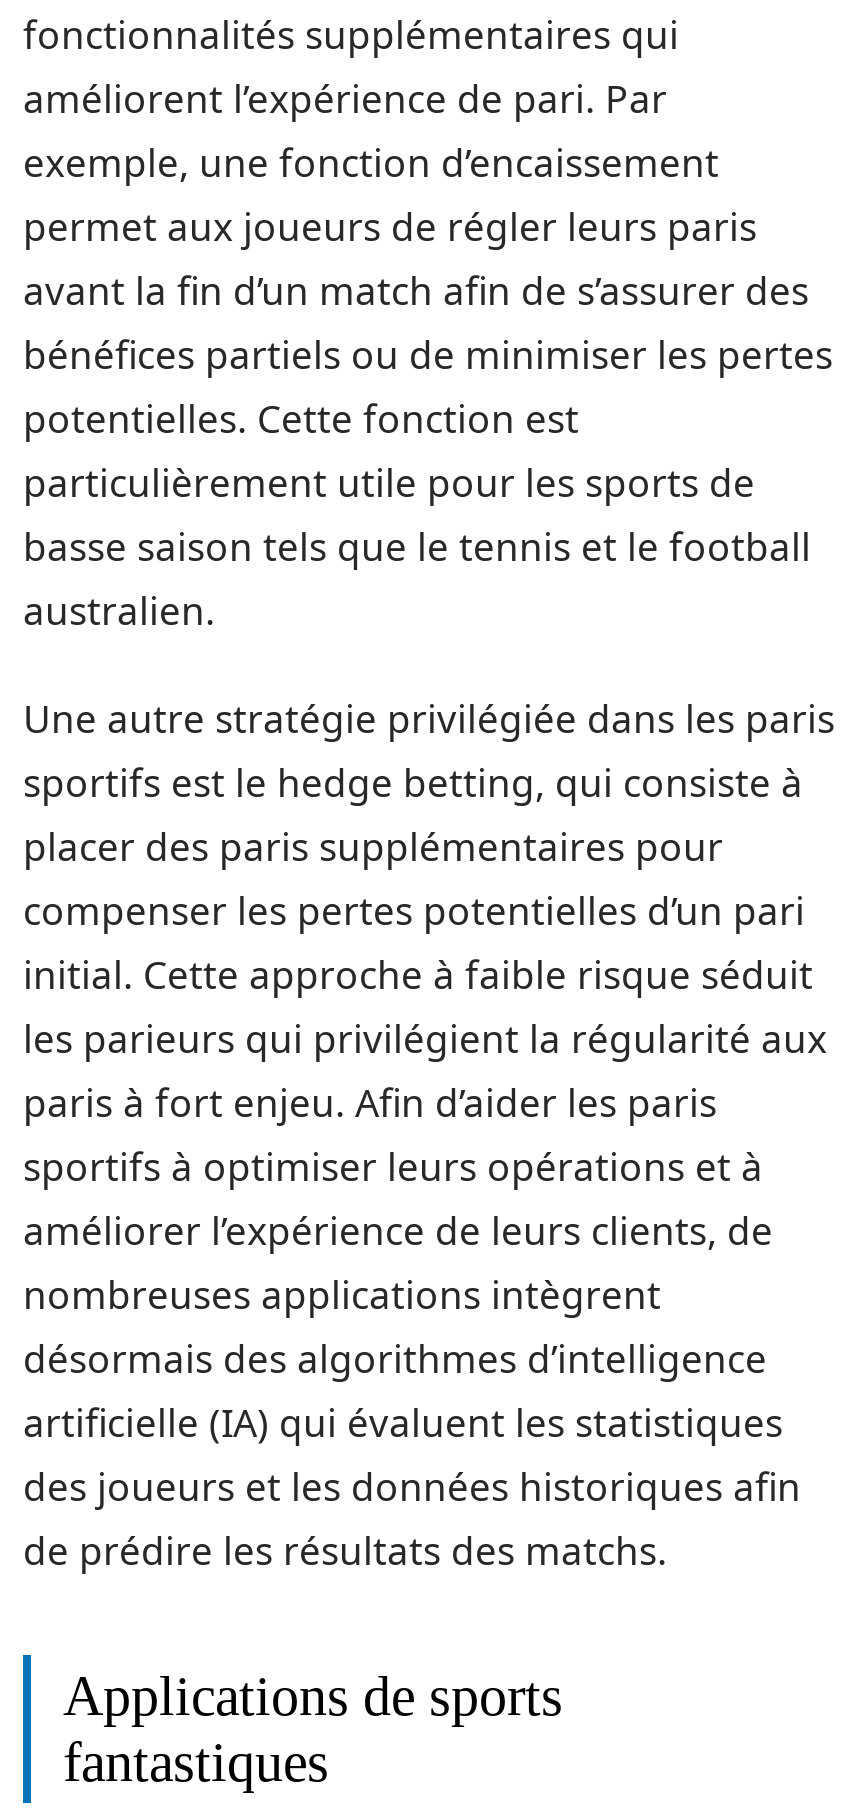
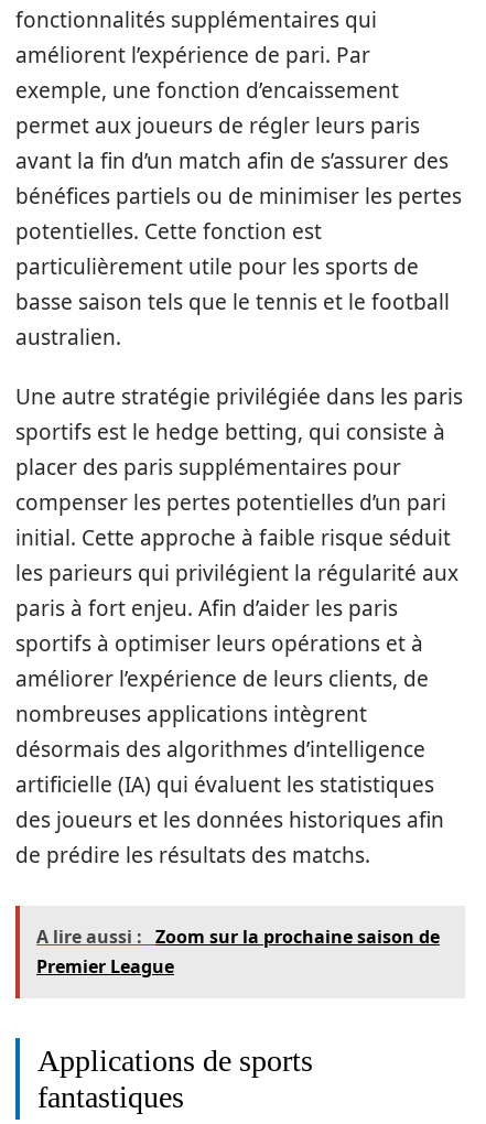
+ [image]
+ A lire aussi : Zoom sur la prochaine saison de
+ Premier League
